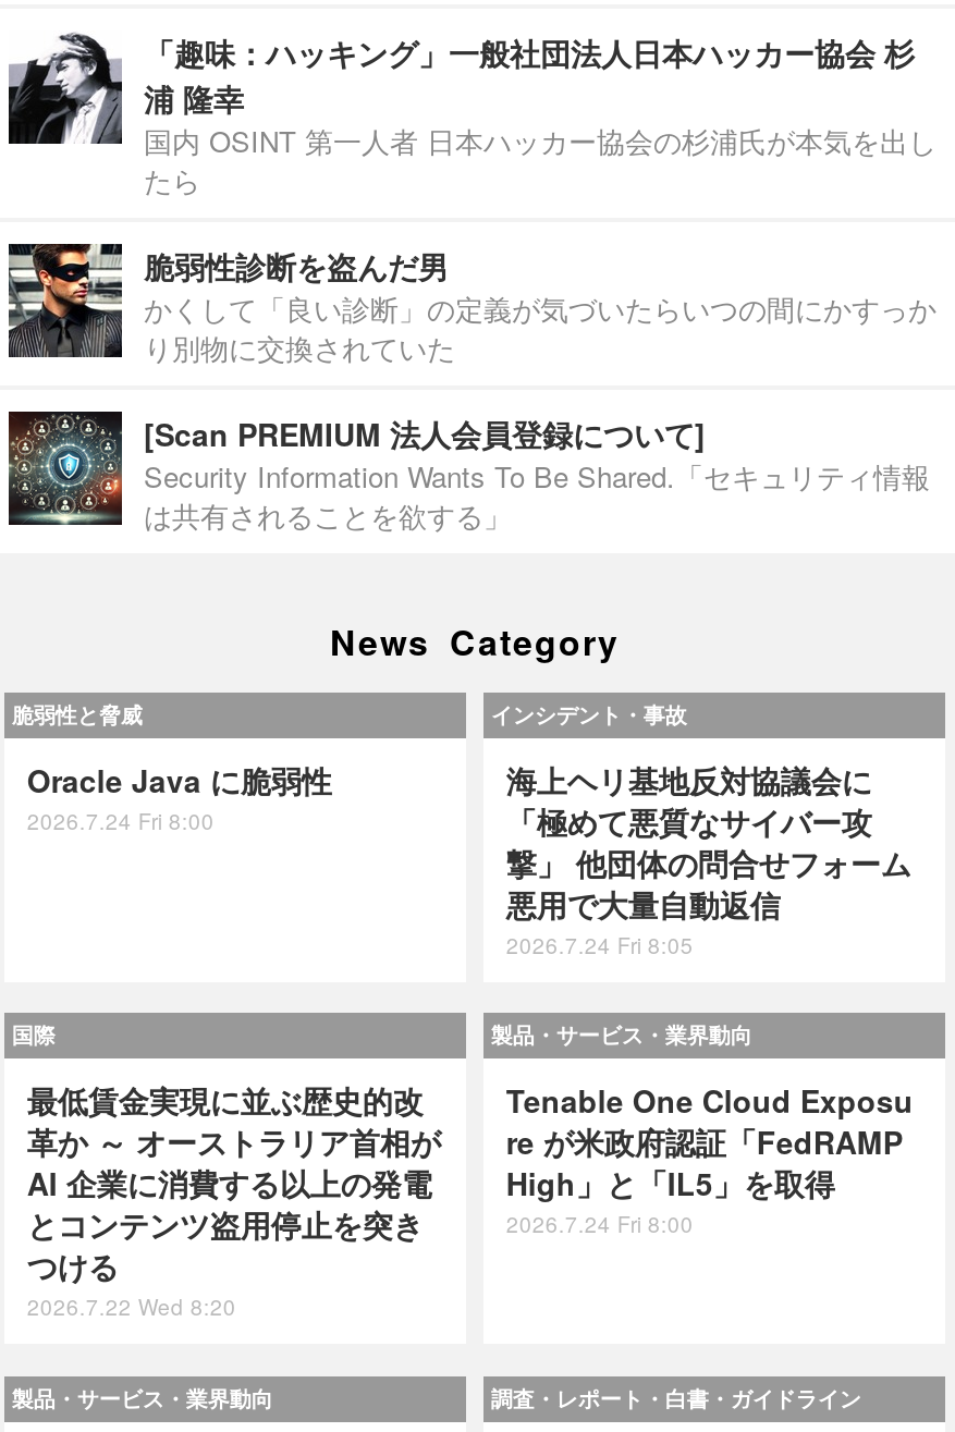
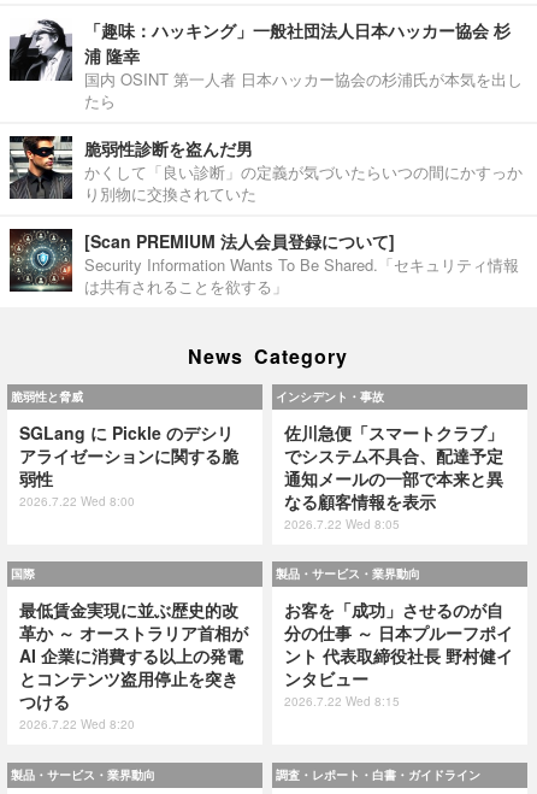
- Oracle Java に脆弱性
- 2026.7.24 Fri 8:00
+ SGLang に Pickle のデシリ
+ アライゼーションに関する脆
+ 弱性
+ 2026.7.22 Wed 8:00

- 海上ヘリ基地反対協議会に
- 「極めて悪質なサイバー攻
- 撃」 他団体の問合せフォーム
- 悪用で大量自動返信
- 2026.7.24 Fri 8:05
+ 佐川急便「スマートクラブ」
+ でシステム不具合、配達予定
+ 通知メールの一部で本来と異
+ なる顧客情報を表示
+ 2026.7.22 Wed 8:05

- Tenable One Cloud Exposu
- re が米政府認証「FedRAMP
- High」と「IL5」を取得
- 2026.7.24 Fri 8:00
+ お客を「成功」させるのが自
+ 分の仕事 ～ 日本プルーフポイ
+ ント 代表取締役社長 野村健イ
+ ンタビュー
+ 2026.7.22 Wed 8:15
